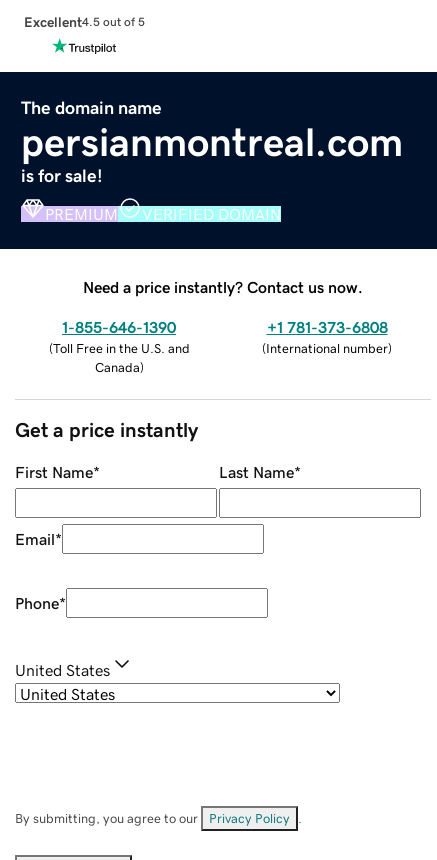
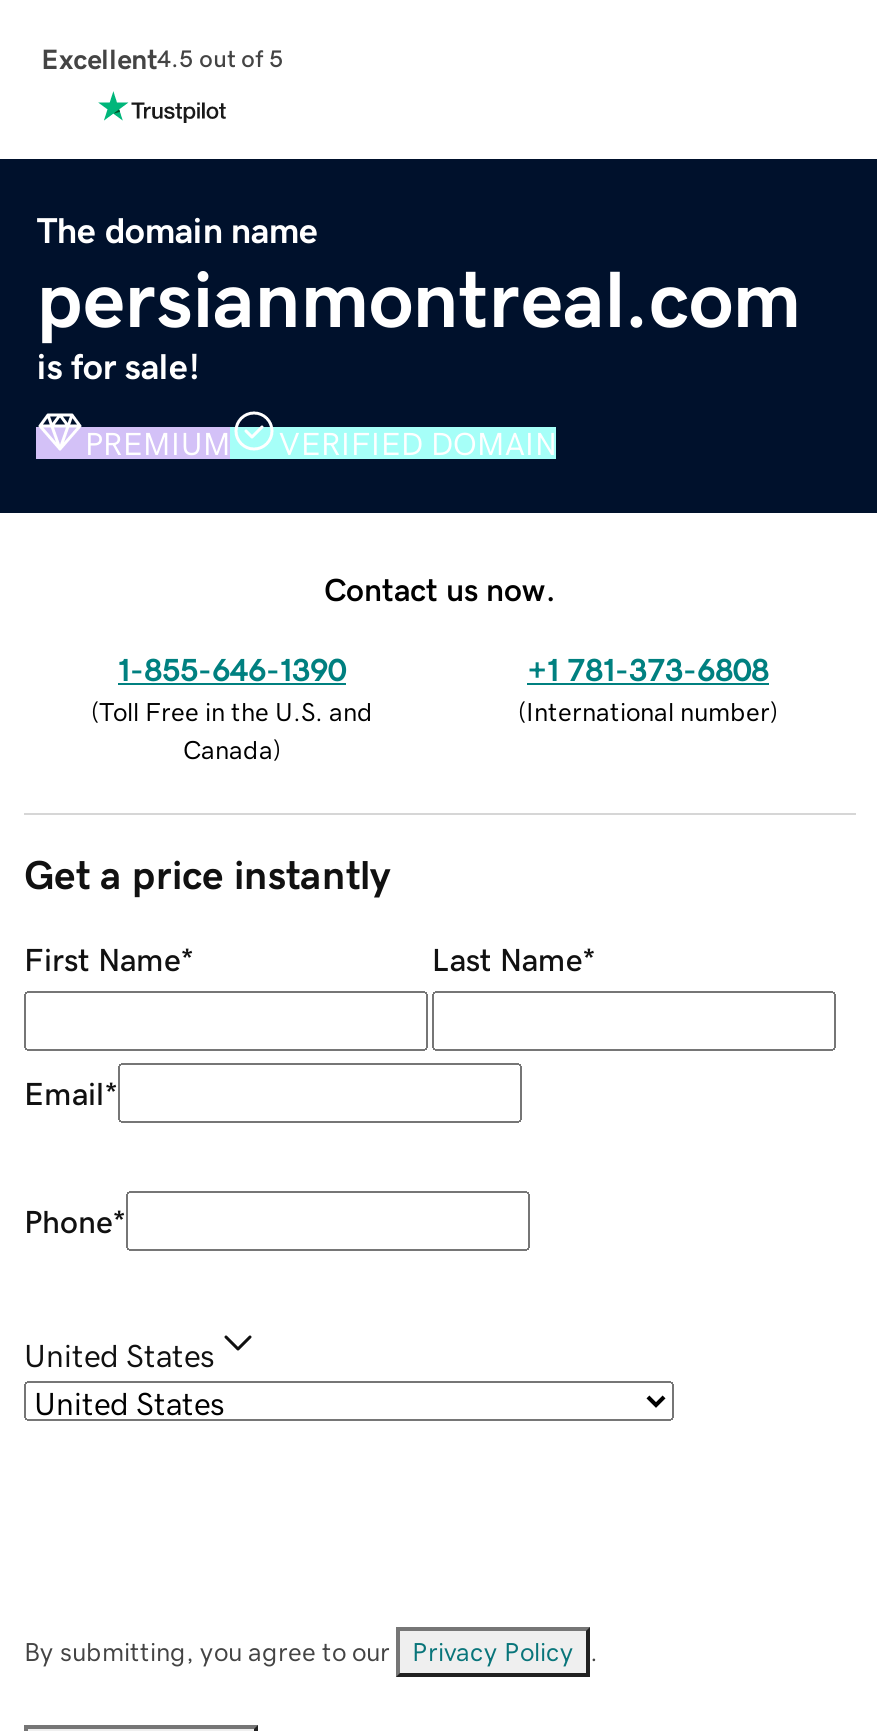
- Need a price instantly? Contact us now.
+ Contact us now.
